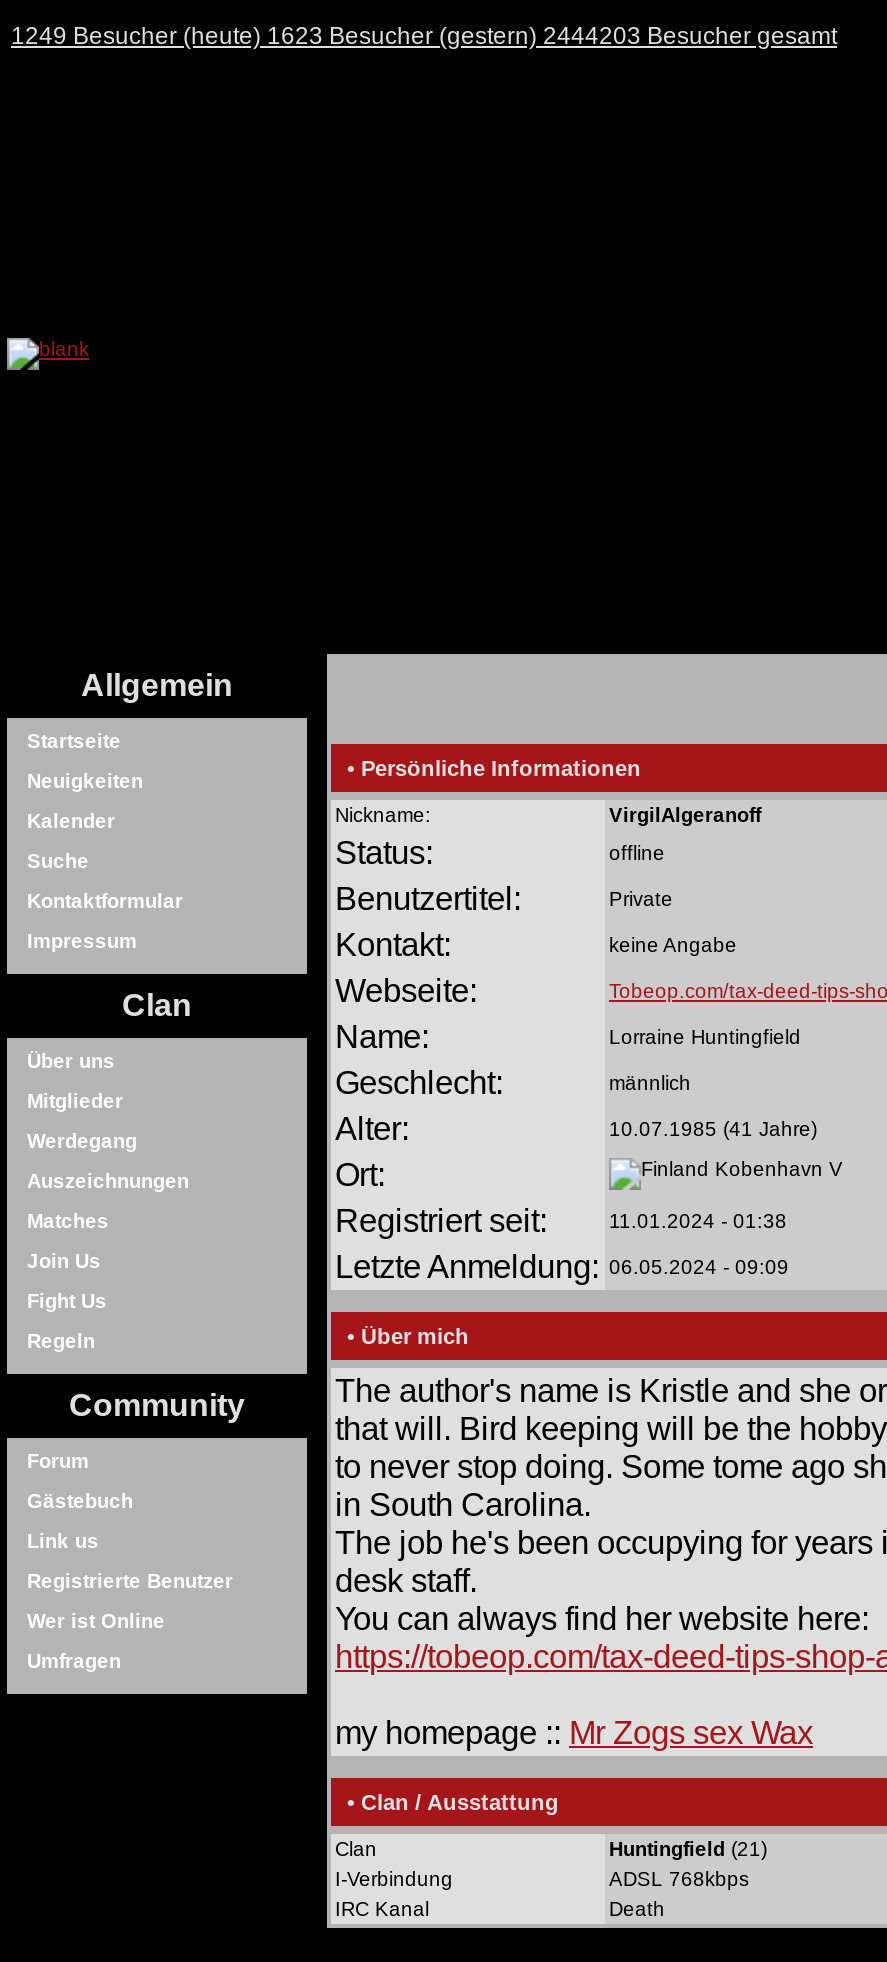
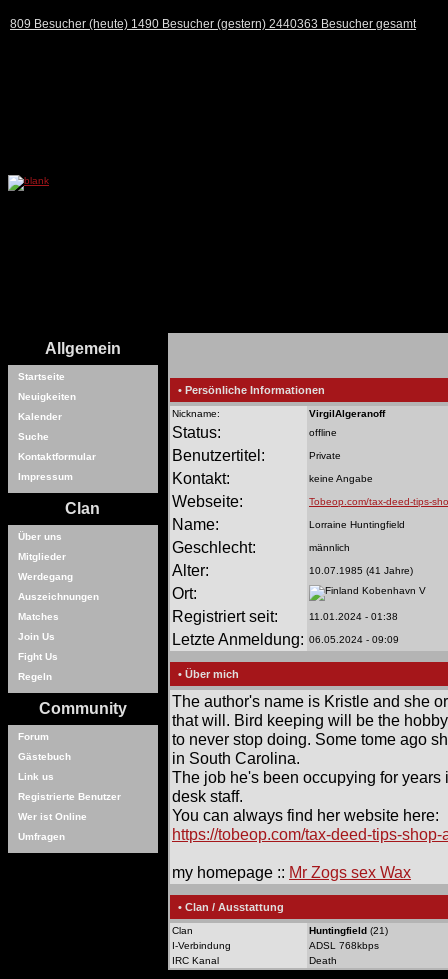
- 1249 Besucher (heute) 1623 Besucher (gestern) 2444203 Besucher gesamt
+ 809 Besucher (heute) 1490 Besucher (gestern) 2440363 Besucher gesamt
